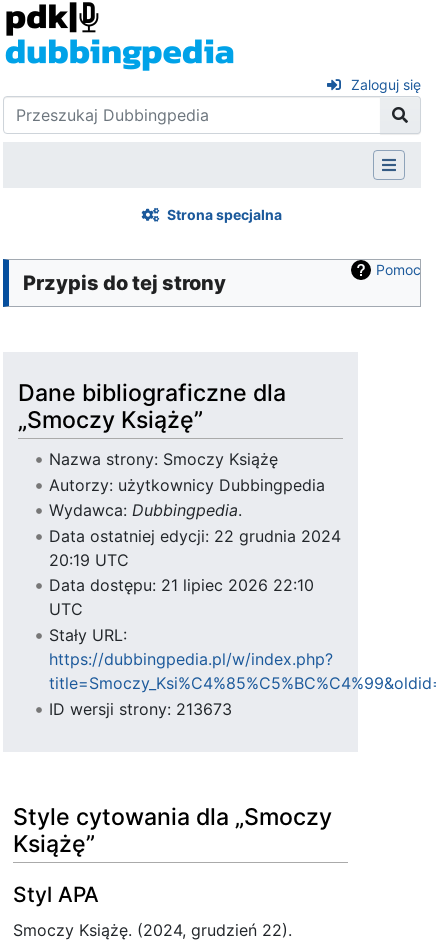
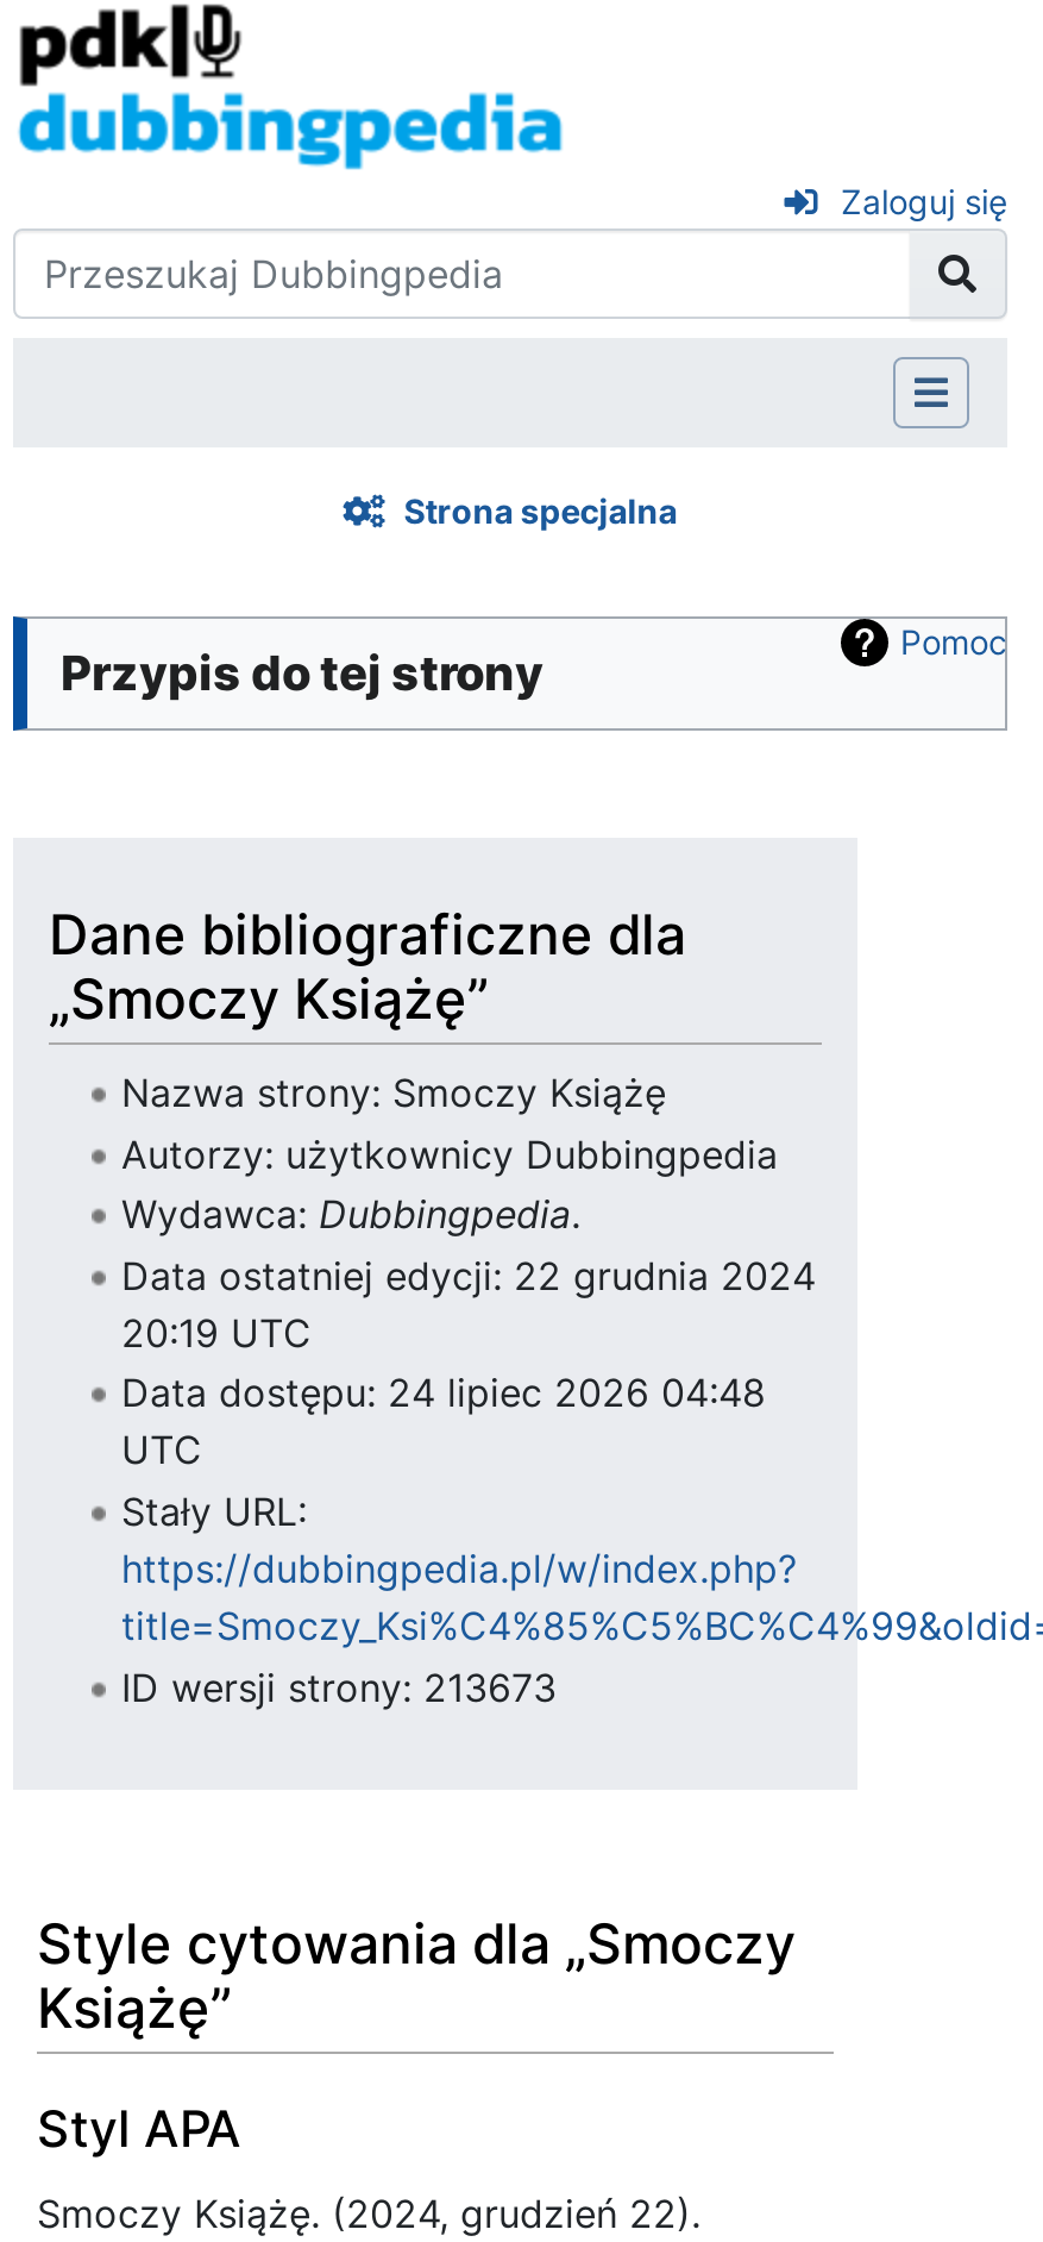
- Data dostępu: 21 lipiec 2026 22:10
+ Data dostępu: 24 lipiec 2026 04:48
